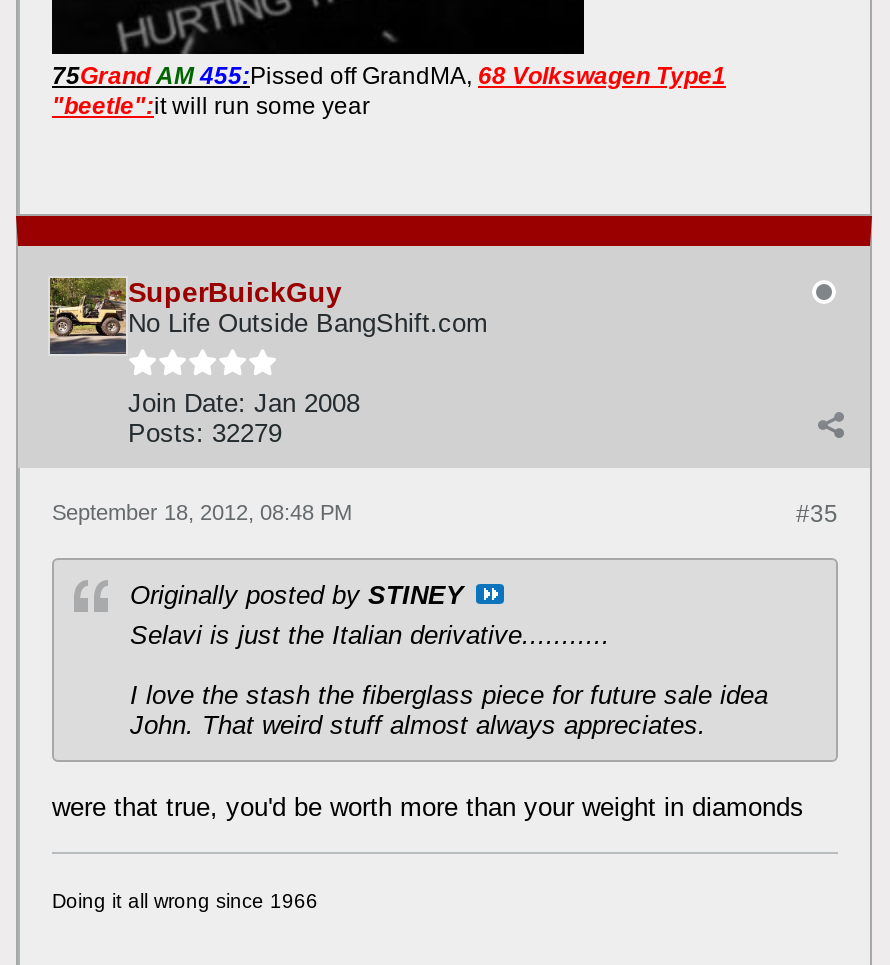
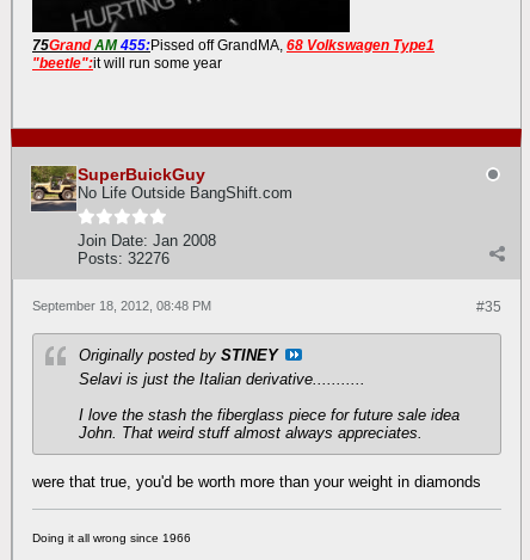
- Posts: 32279
+ Posts: 32276
